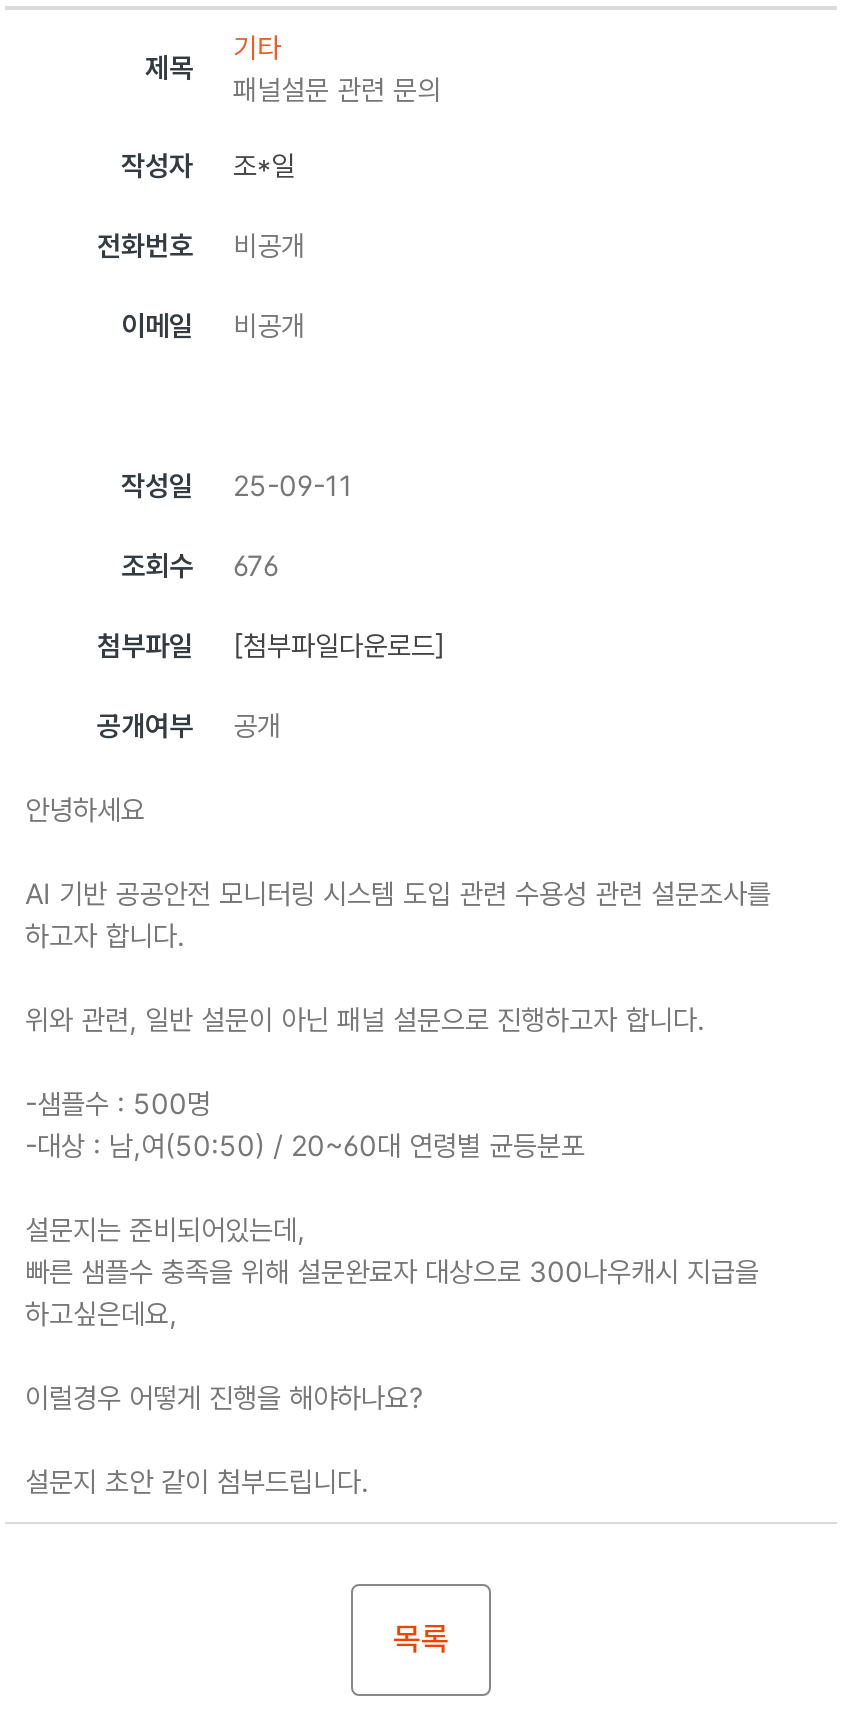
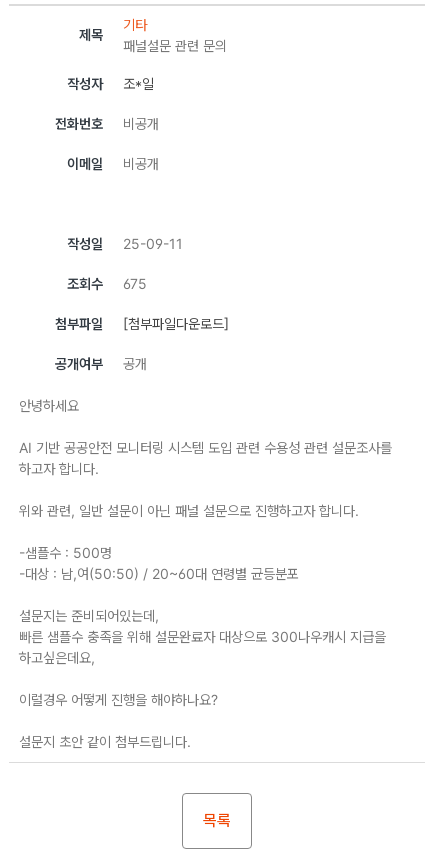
- 조회수 676
+ 조회수 675
